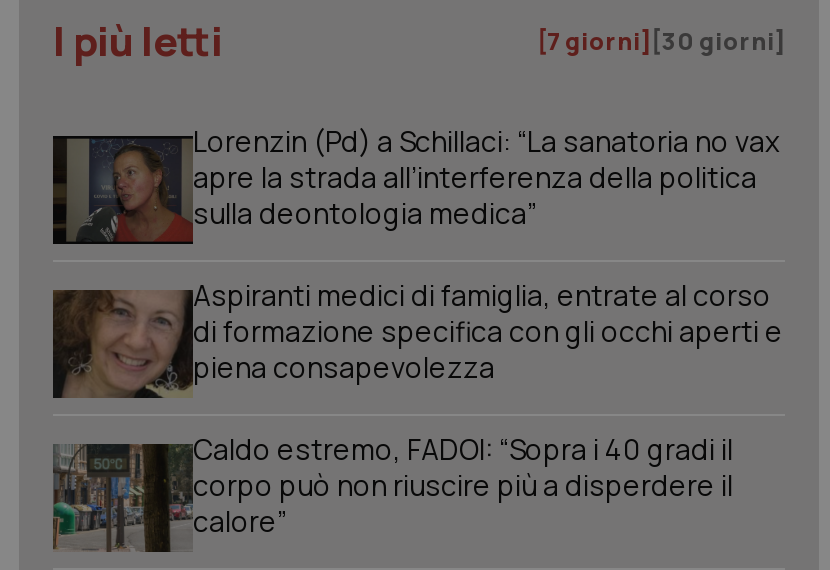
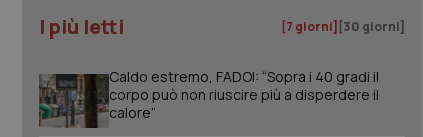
- [image]
- Lorenzin (Pd) a Schillaci: “La sanatoria no vax
- apre la strada all’interferenza della politica
- sulla deontologia medica”
- Aspiranti medici di famiglia, entrate al corso
- di formazione specifica con gli occhi aperti e
- piena consapevolezza

- [image]
